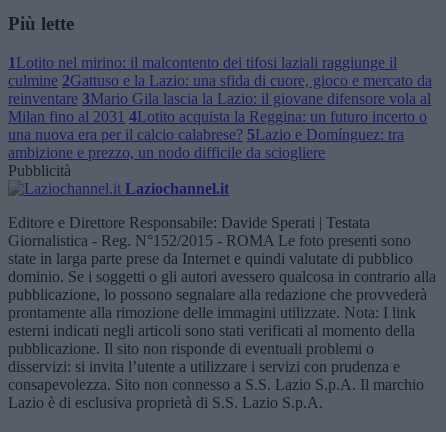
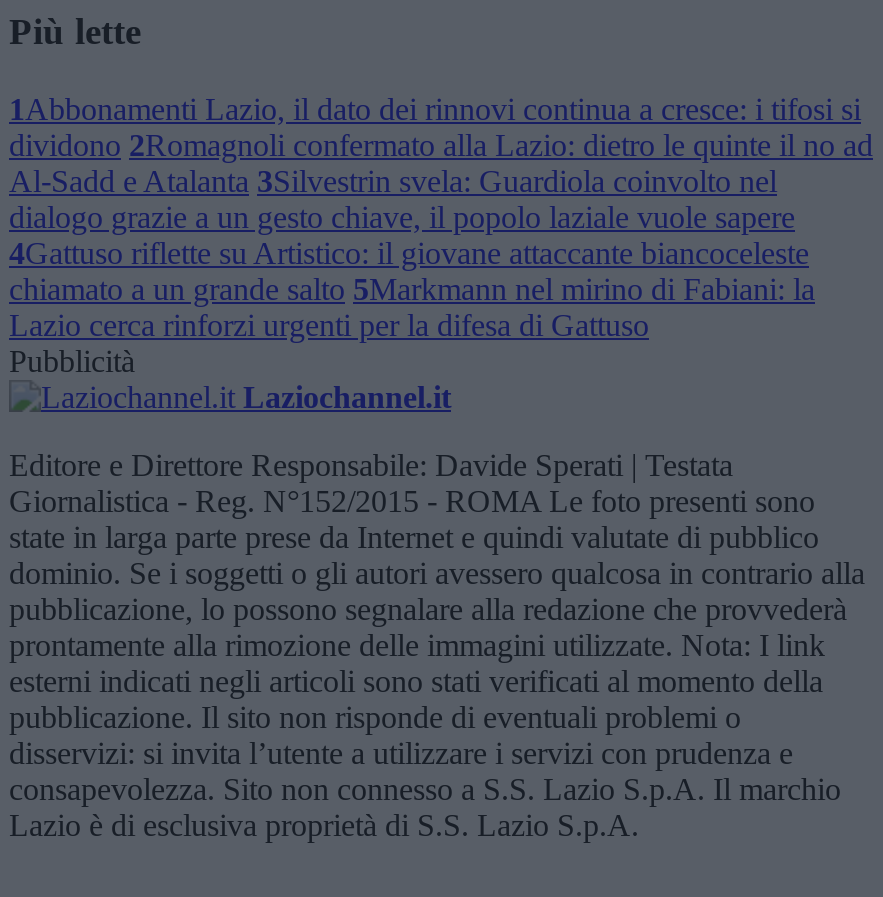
- 1 Lotito nel mirino: il malcontento dei tifosi laziali raggiunge il
- culmine 2Gattuso e la Lazio: una sfida di cuore, gioco e mercato da
- reinventare 3Mario Gila lascia la Lazio: il giovane difensore vola al
- Milan fino al 2031 4Lotito acquista la Reggina: un futuro incerto o
- una nuova era per il calcio calabrese? 5Lazio e Domínguez: tra
- ambizione e prezzo, un nodo difficile da sciogliere
+ 1 Abbonamenti Lazio, il dato dei rinnovi continua a cresce: i tifosi si
+ dividono 2Romagnoli confermato alla Lazio: dietro le quinte il no ad
+ Al-Sadd e Atalanta 3Silvestrin svela: Guardiola coinvolto nel
+ dialogo grazie a un gesto chiave, il popolo laziale vuole sapere
+ 4Gattuso riflette su Artistico: il giovane attaccante biancoceleste
+ chiamato a un grande salto 5Markmann nel mirino di Fabiani: la
+ Lazio cerca rinforzi urgenti per la difesa di Gattuso
